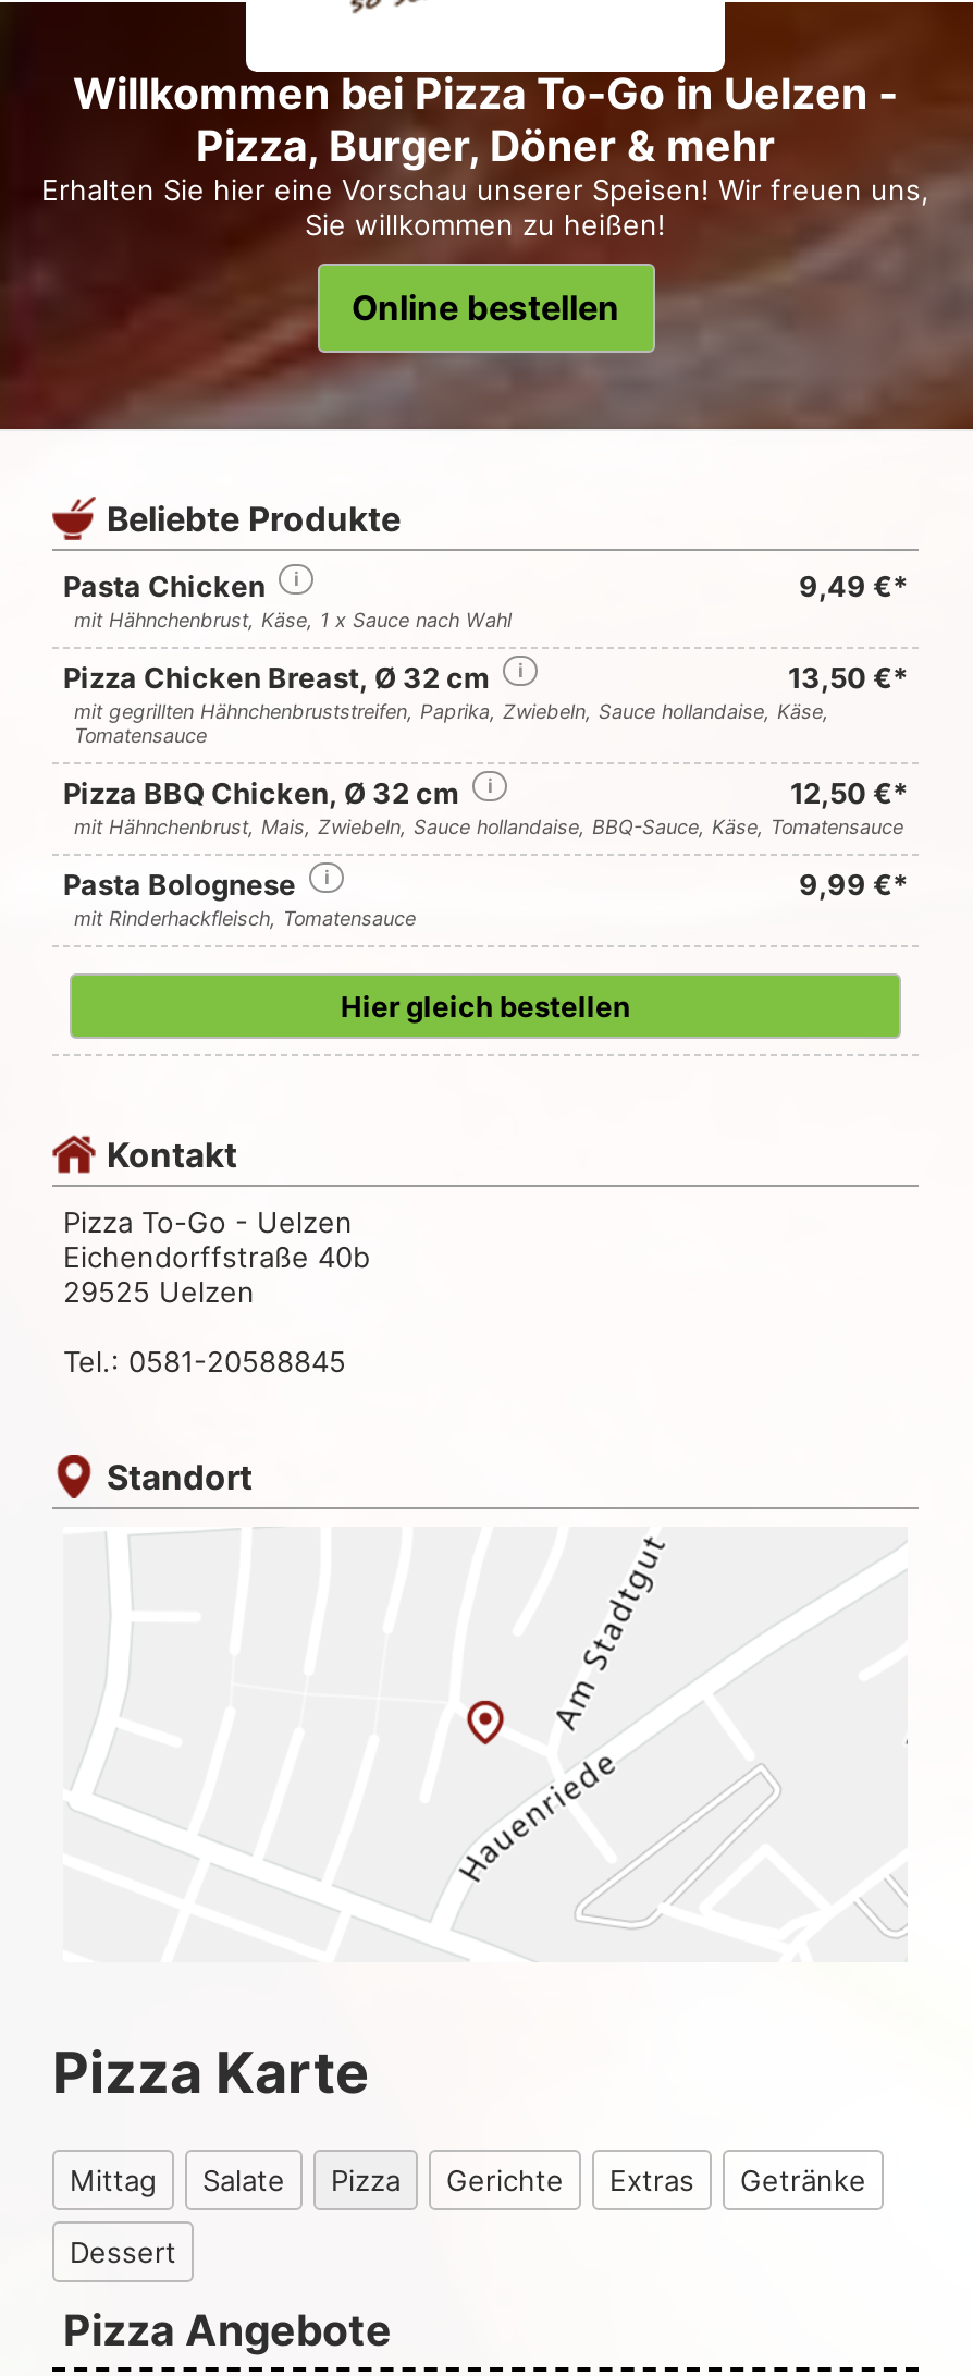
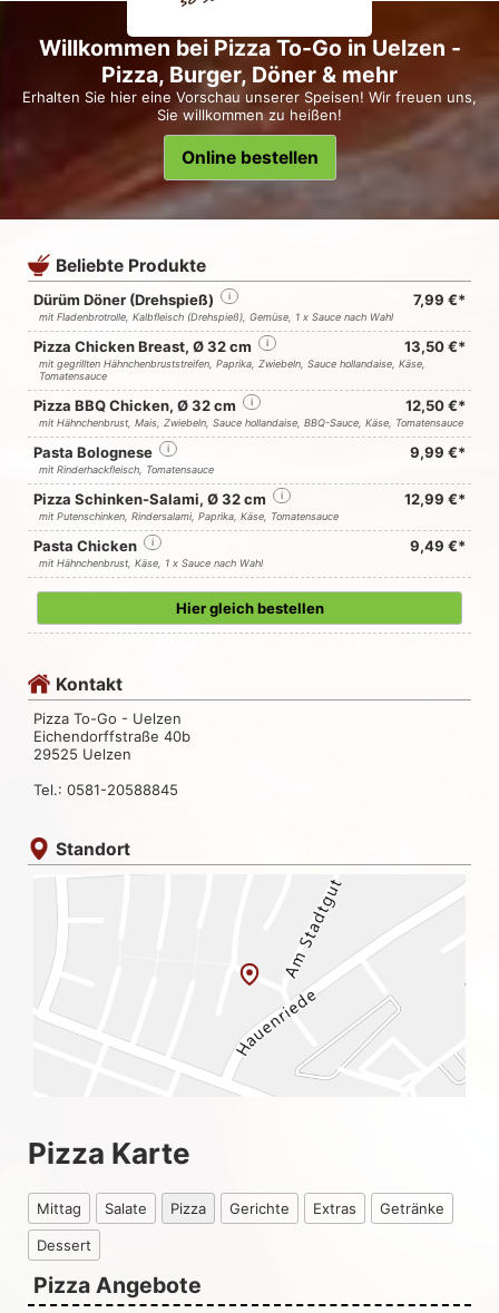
+ Dürüm Döner (Drehspieß)
+ 7,99 €*
+ mit Fladenbrotrolle, Kalbfleisch (Drehspieß), Gemüse, 1 x Sauce nach Wahl

moved down: Pasta Chicken | 9,49 €* | mit Hähnchenbrust, Käse, 1 x Sauce nach Wahl

+ Pizza Schinken-Salami, Ø 32 cm
+ 12,99 €*
+ mit Putenschinken, Rindersalami, Paprika, Käse, Tomatensauce
